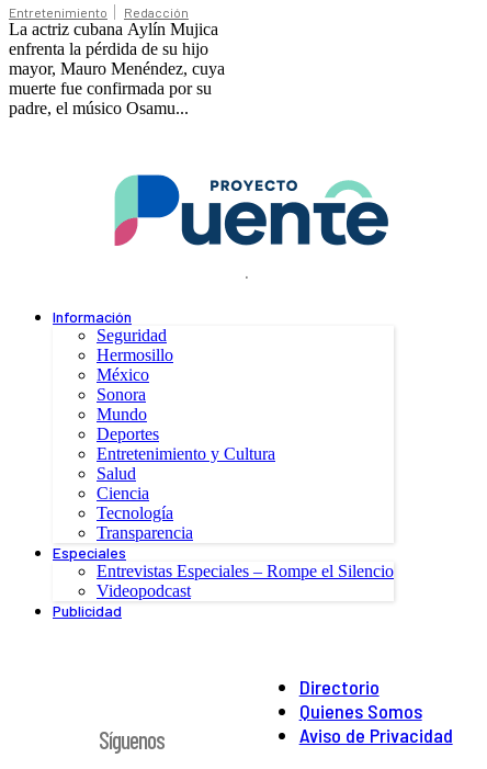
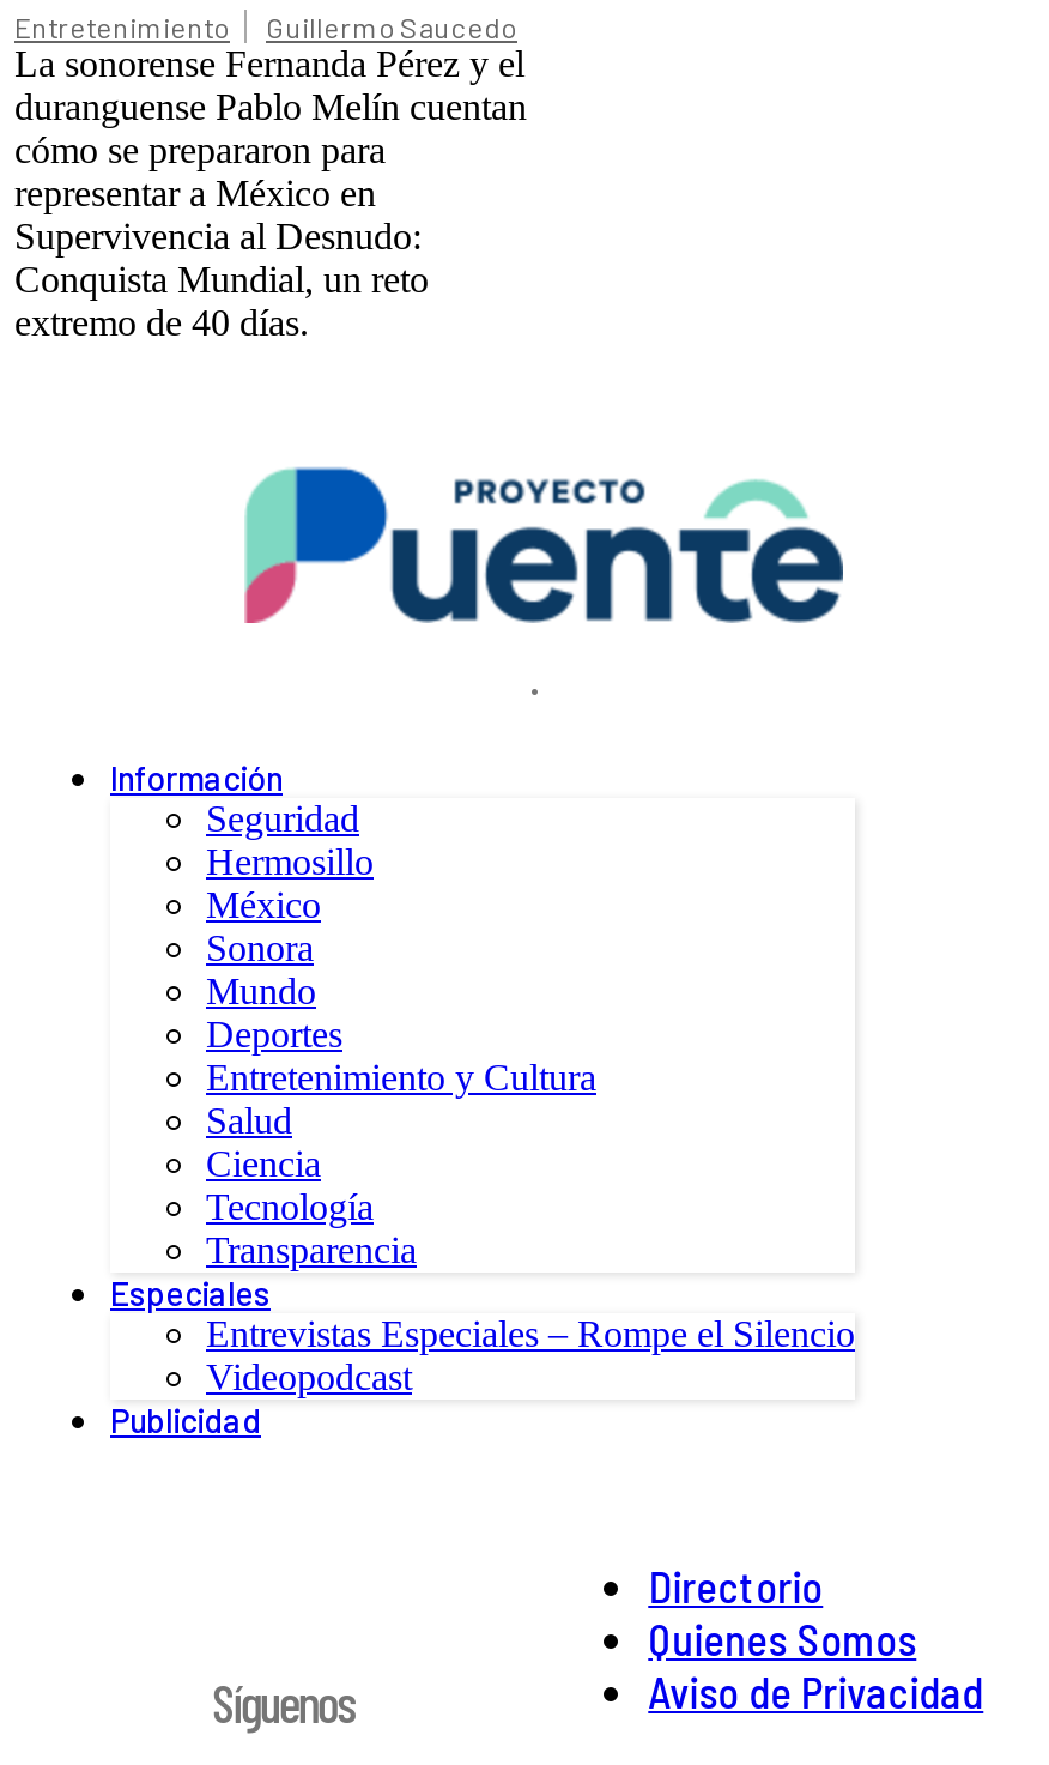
- Redacción
- La actriz cubana Aylín Mujica
- enfrenta la pérdida de su hijo
- mayor, Mauro Menéndez, cuya
- muerte fue confirmada por su
- padre, el músico Osamu...
+ Guillermo Saucedo
+ La sonorense Fernanda Pérez y el
+ duranguense Pablo Melín cuentan
+ cómo se prepararon para
+ representar a México en
+ Supervivencia al Desnudo:
+ Conquista Mundial, un reto
+ extremo de 40 días.
